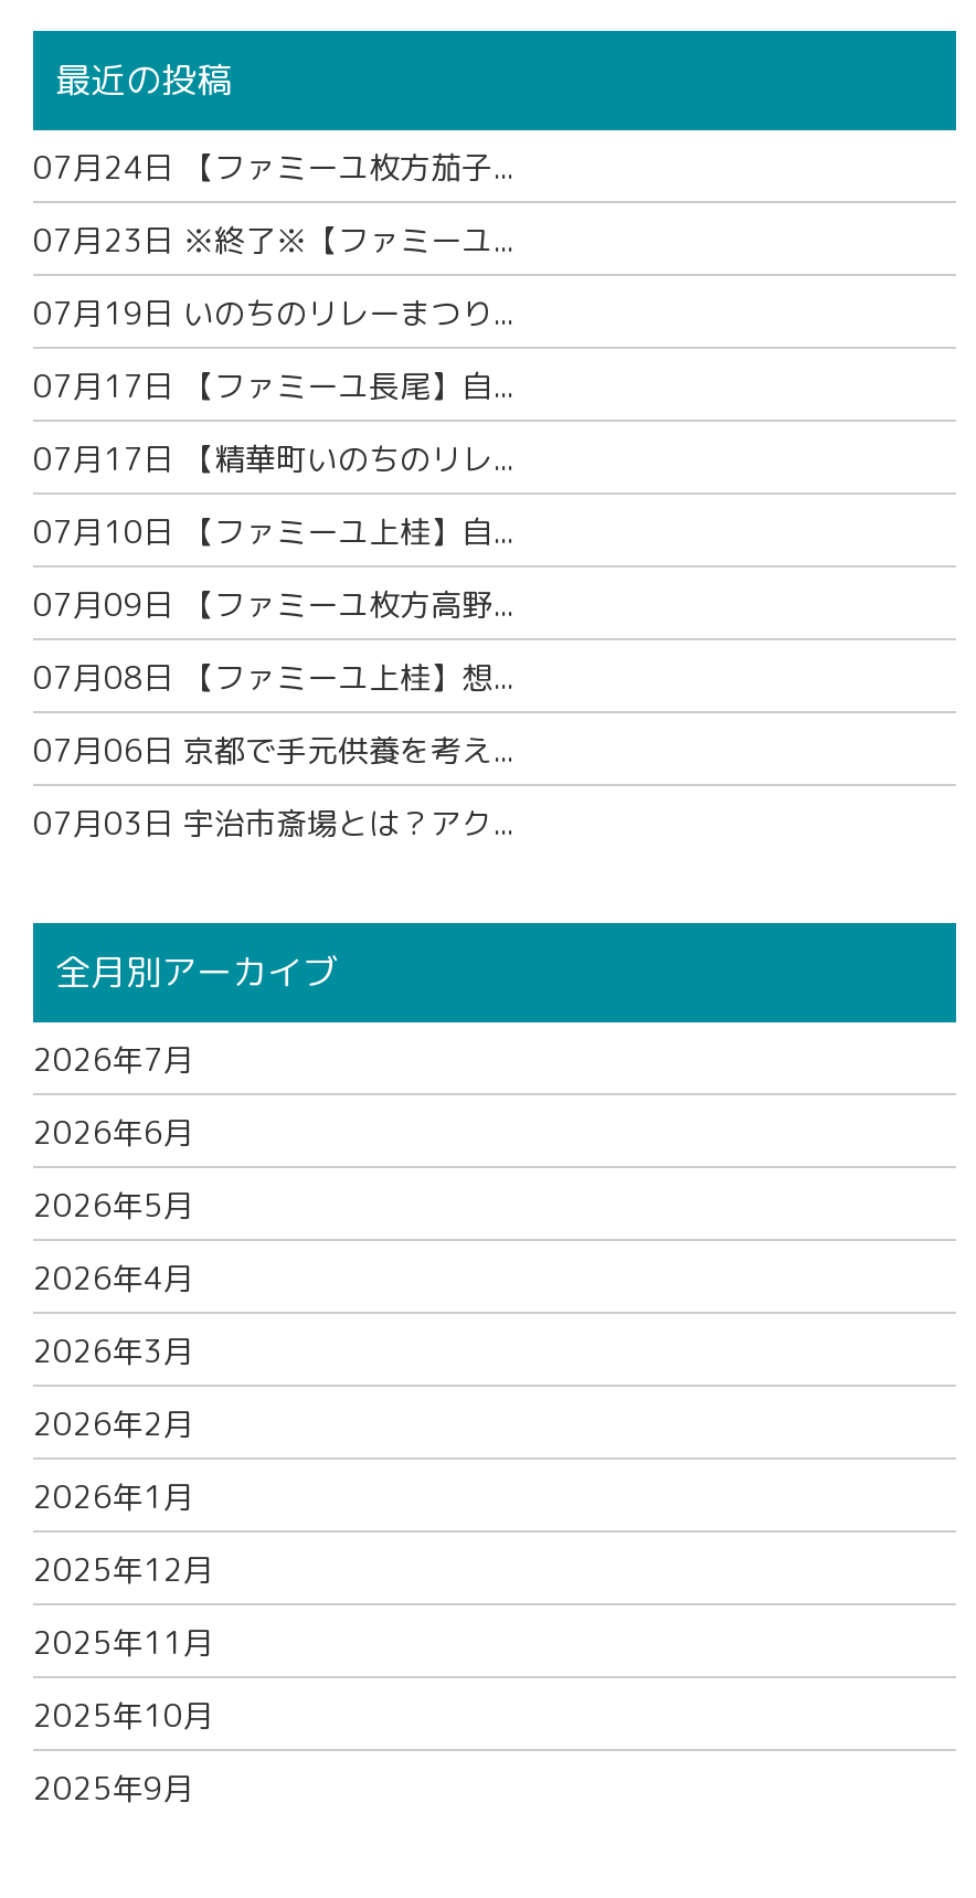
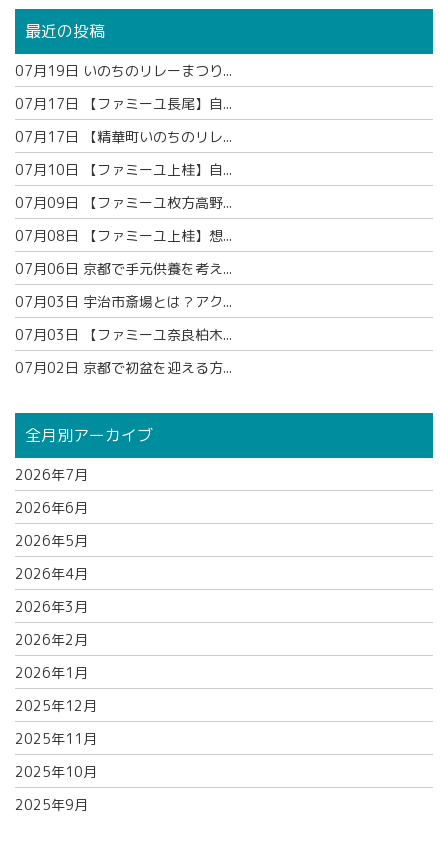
- 07月24日【ファミーユ枚方茄子...
- 07月23日※終了※【ファミーユ...

moved up: 07月19日いのちのリレーまつり... | 07月17日【ファミーユ長尾】自... | 07月17日【精華町いのちのリレ... | 07月10日【ファミーユ上桂】自... | 07月09日【ファミーユ枚方高野... | 07月08日【ファミーユ上桂】想... | 07月06日京都で手元供養を考え... | 07月03日宇治市斎場とは？アク...

+ 07月03日【ファミーユ奈良柏木...
+ 07月02日京都で初盆を迎える方...
